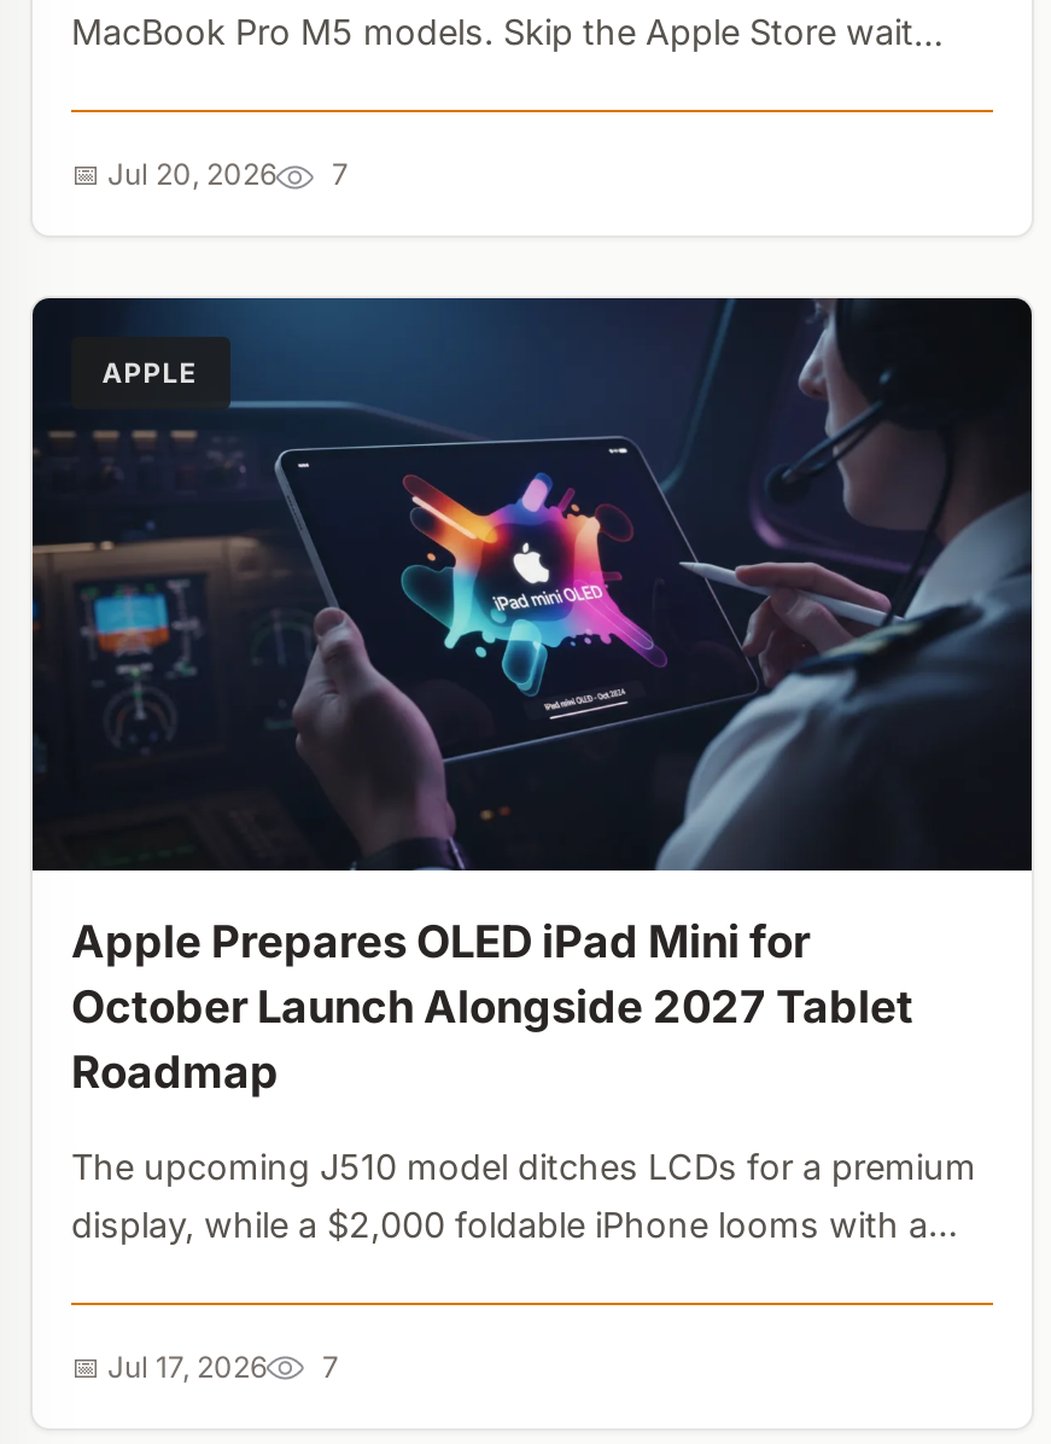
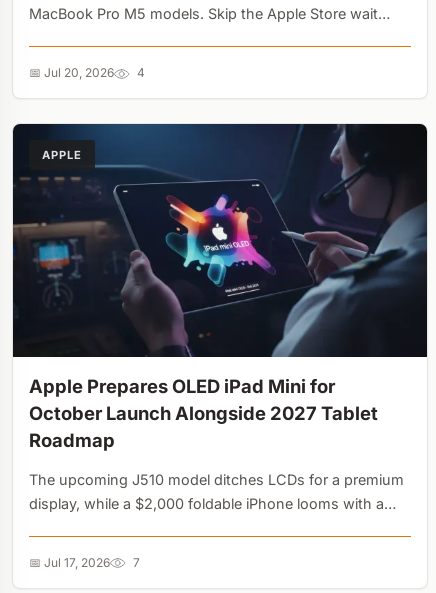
- 7
+ 4
